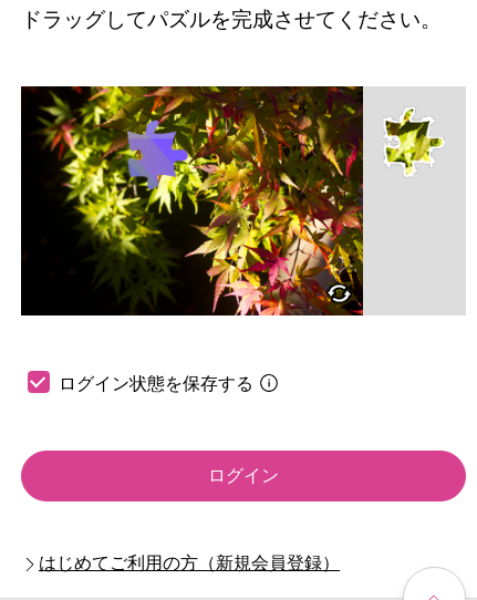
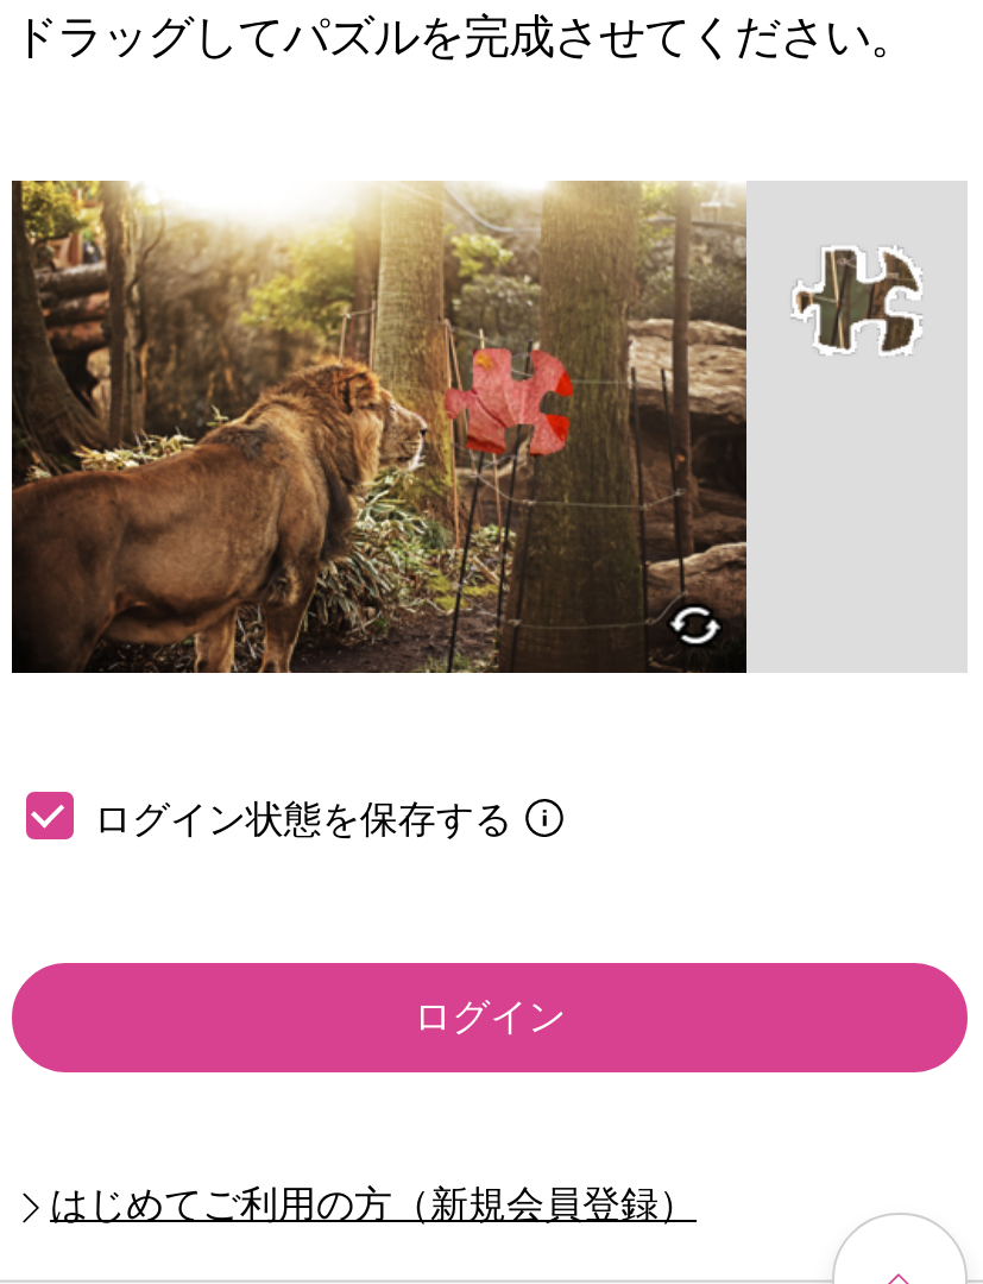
- [image]
+ [image]

- [image]
+ [image]
